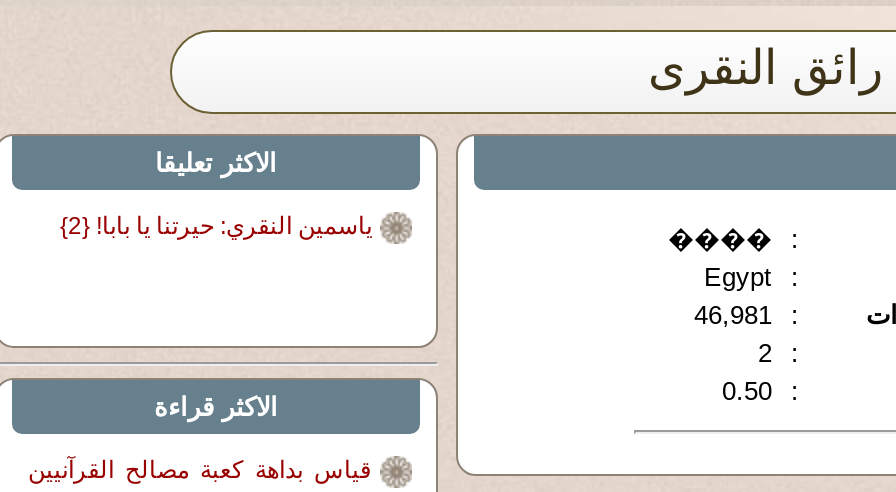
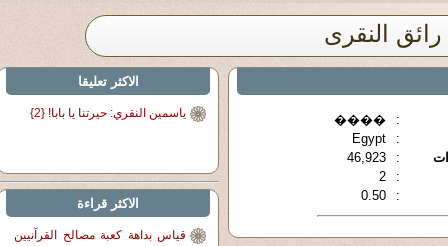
- 46,981
+ 46,923
